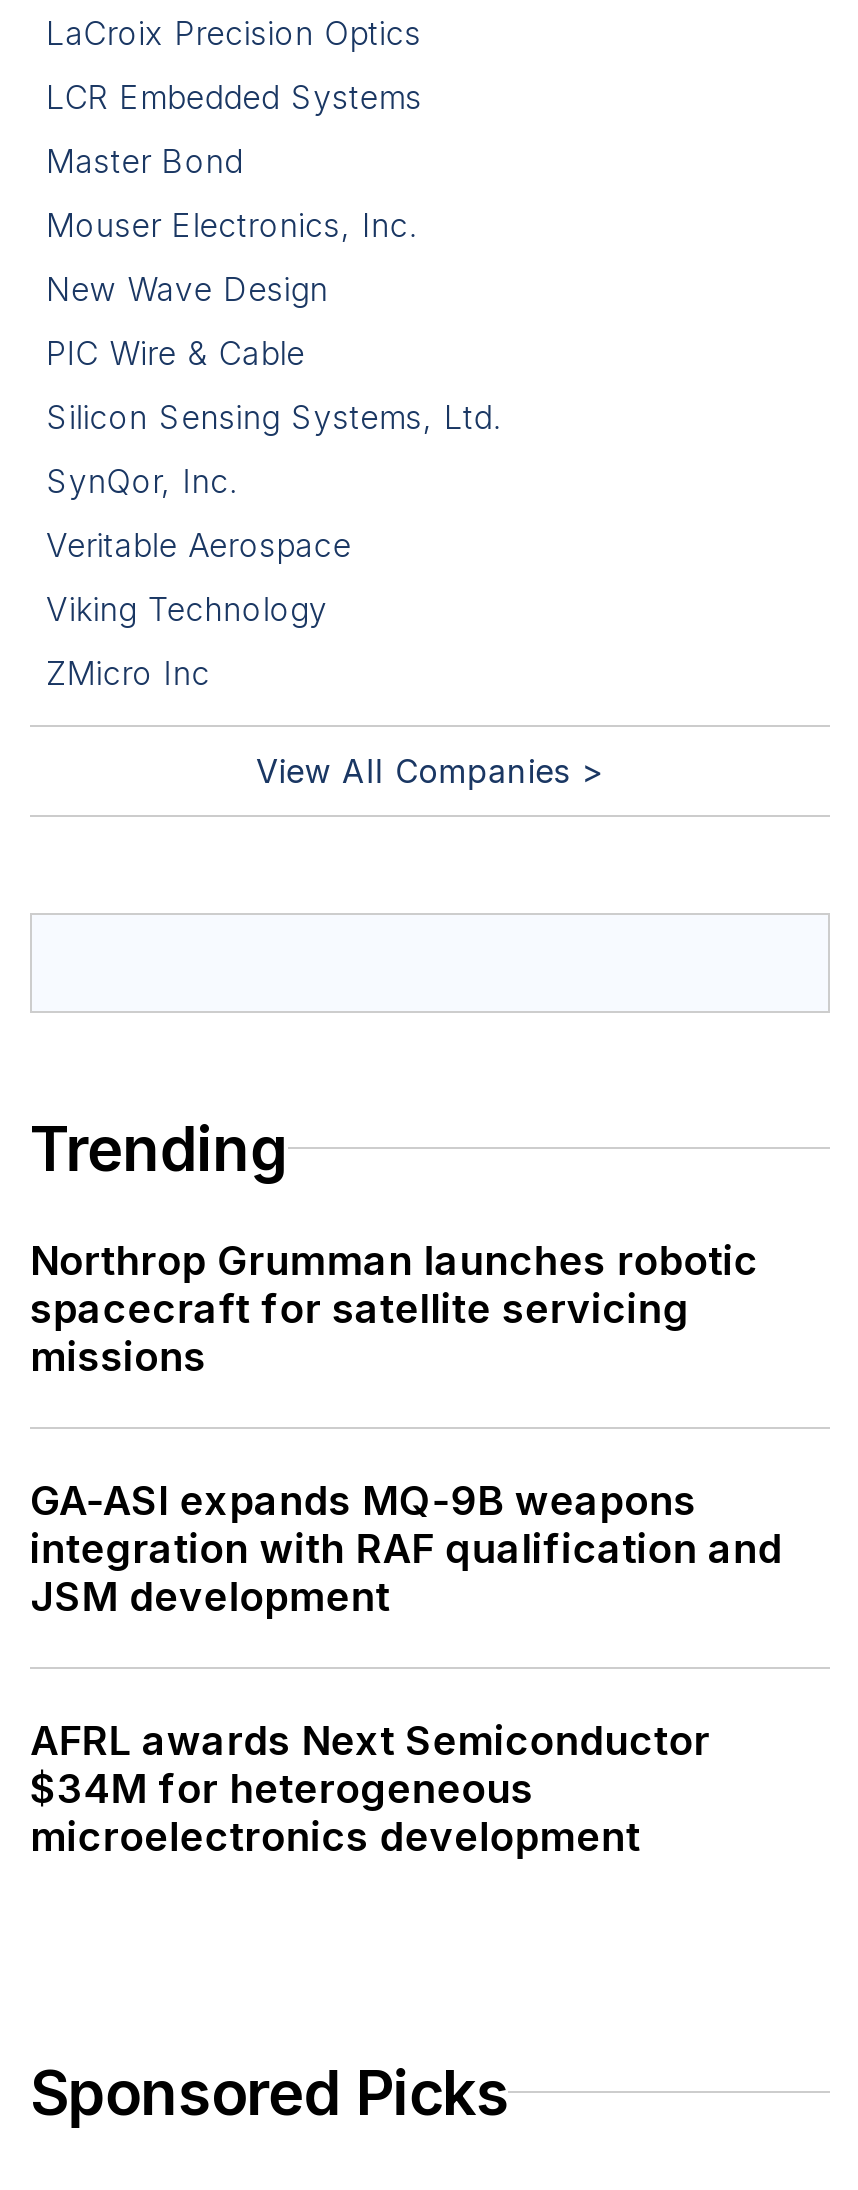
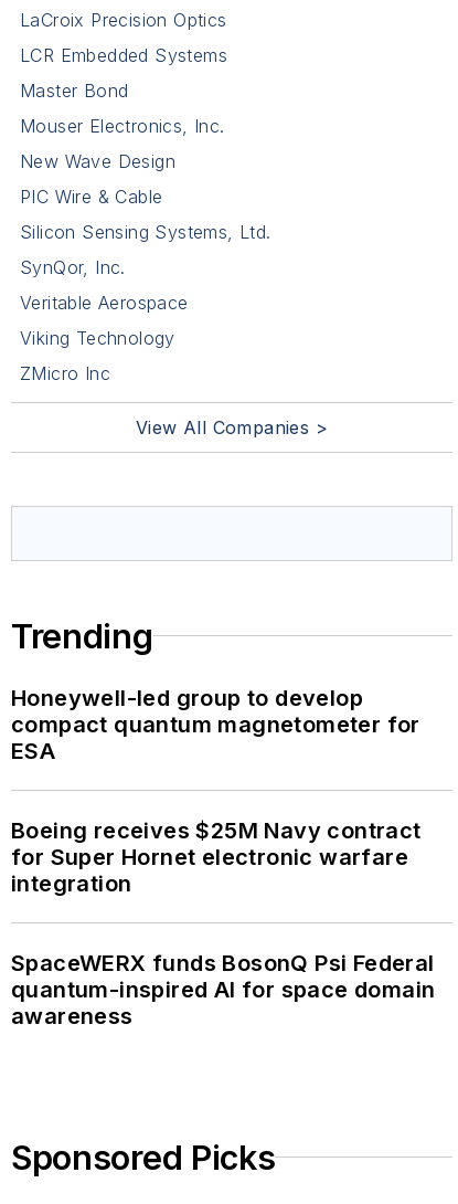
- Northrop Grumman launches robotic
- spacecraft for satellite servicing
- missions
+ Honeywell-led group to develop
+ compact quantum magnetometer for
+ ESA

- GA-ASI expands MQ-9B weapons
- integration with RAF qualification and
- JSM development
+ Boeing receives $25M Navy contract
+ for Super Hornet electronic warfare
+ integration

- AFRL awards Next Semiconductor
- $34M for heterogeneous
- microelectronics development
+ SpaceWERX funds BosonQ Psi Federal
+ quantum-inspired AI for space domain
+ awareness
